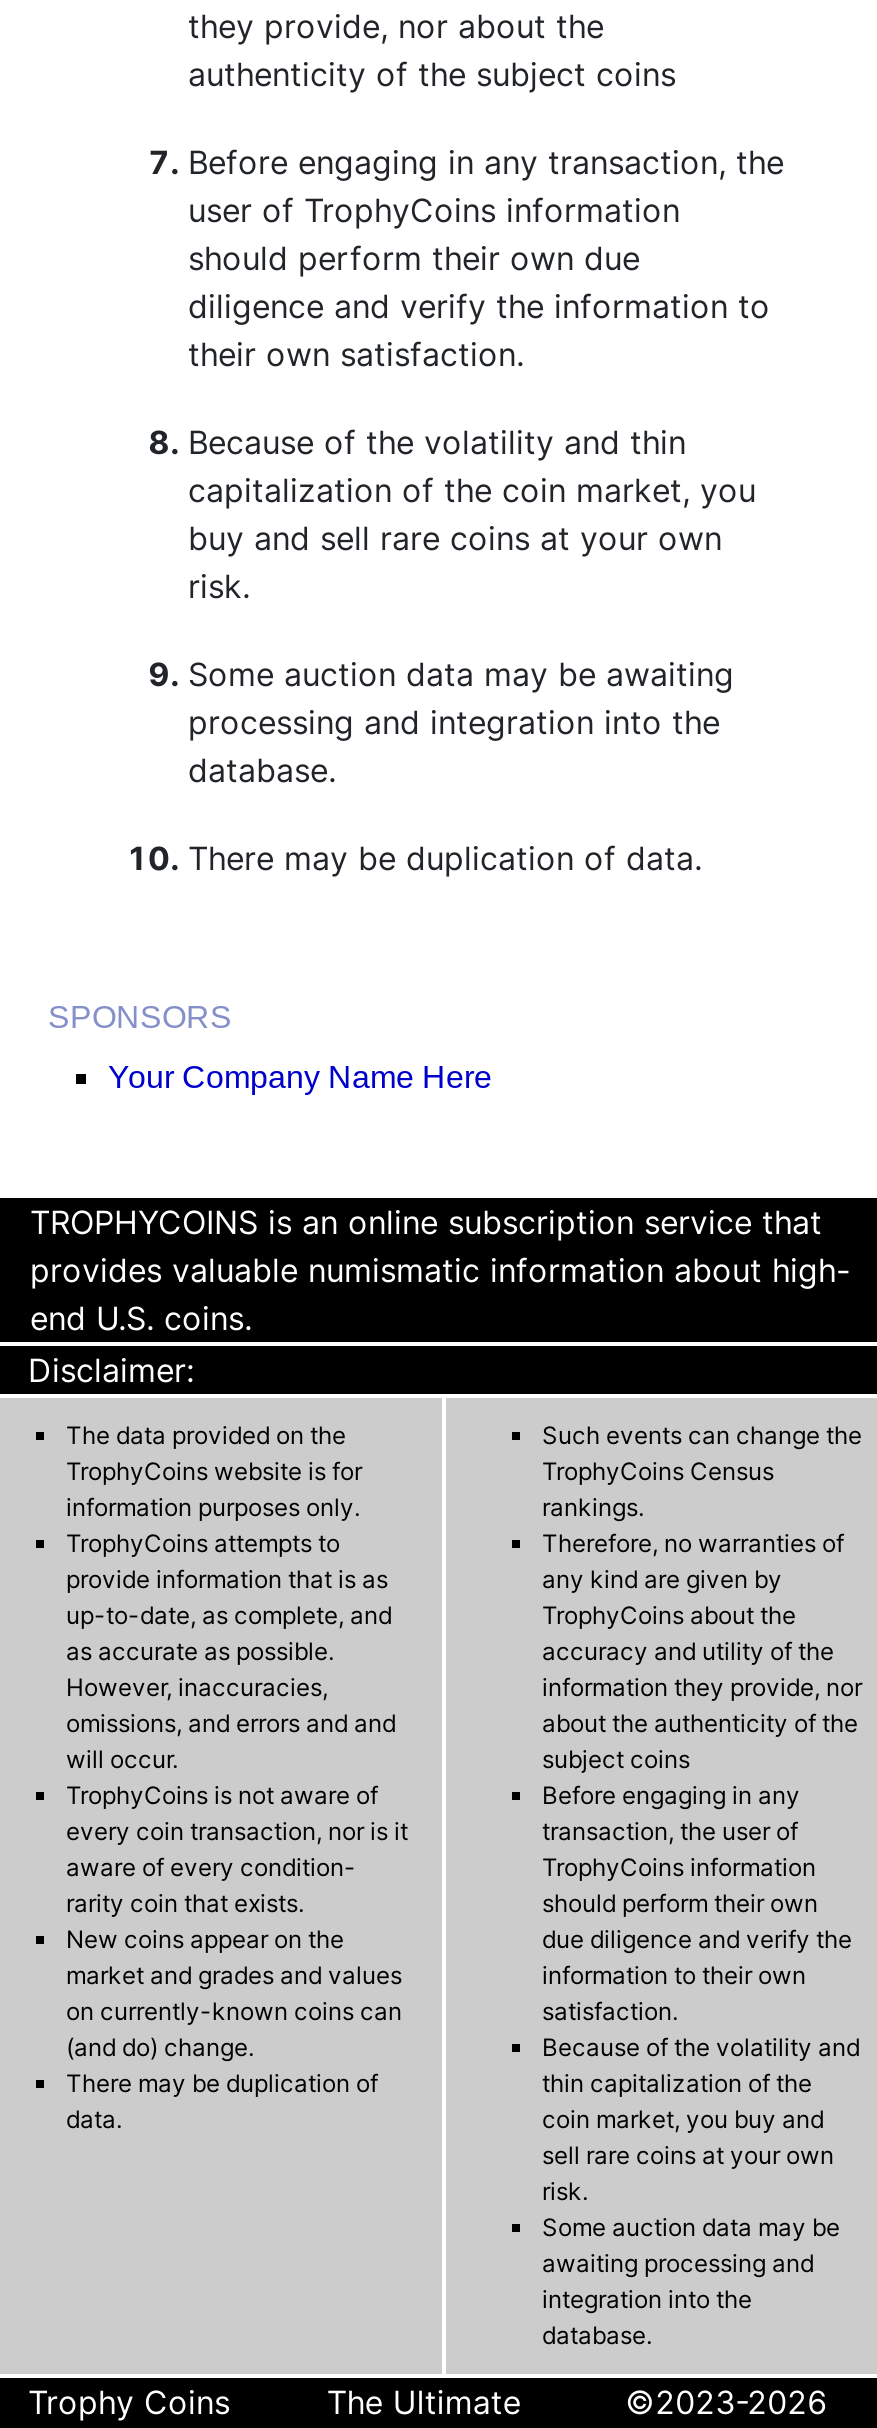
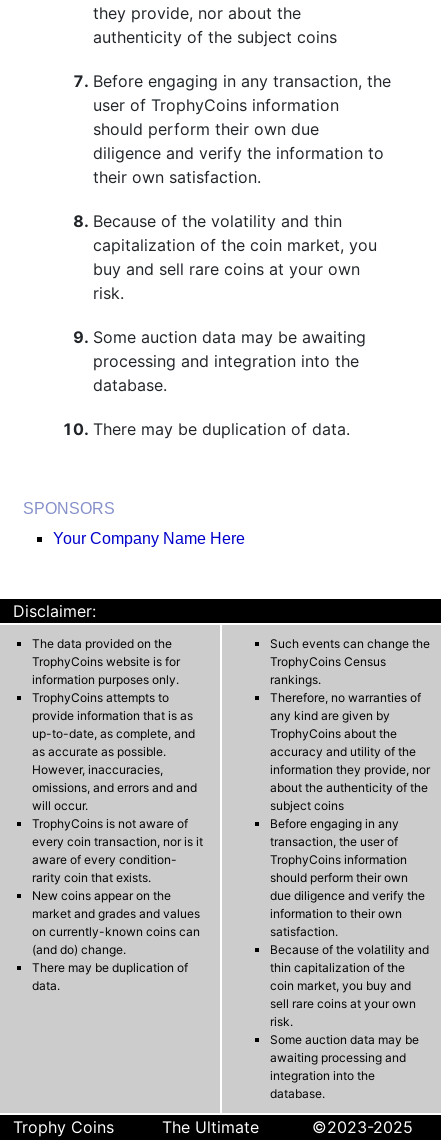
- TROPHYCOINS is an online subscription service that
- provides valuable numismatic information about high-
- end U.S. coins.

- ©2023-2026
+ ©2023-2025
